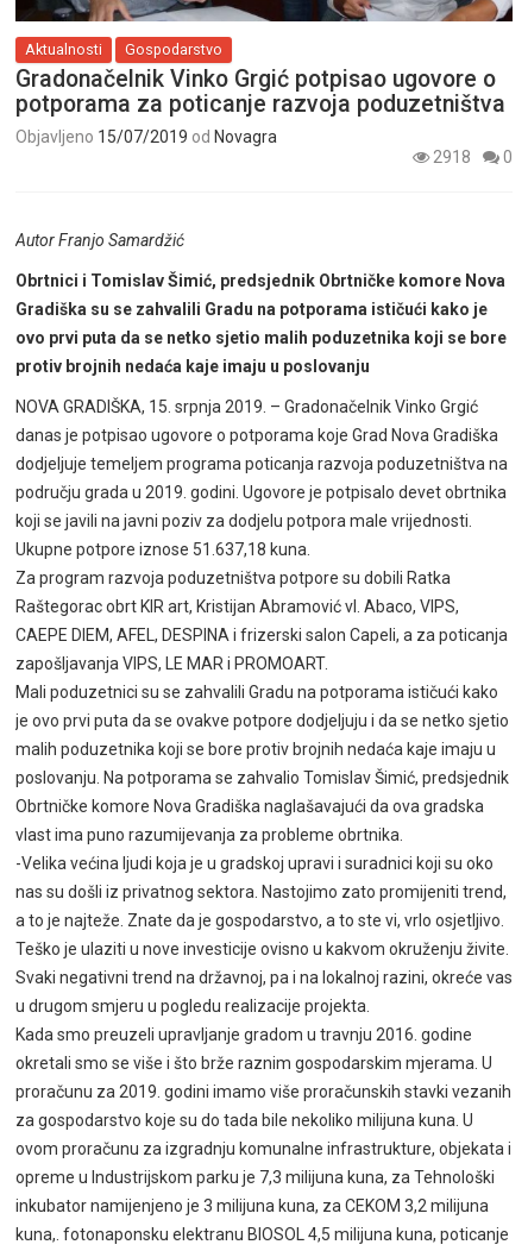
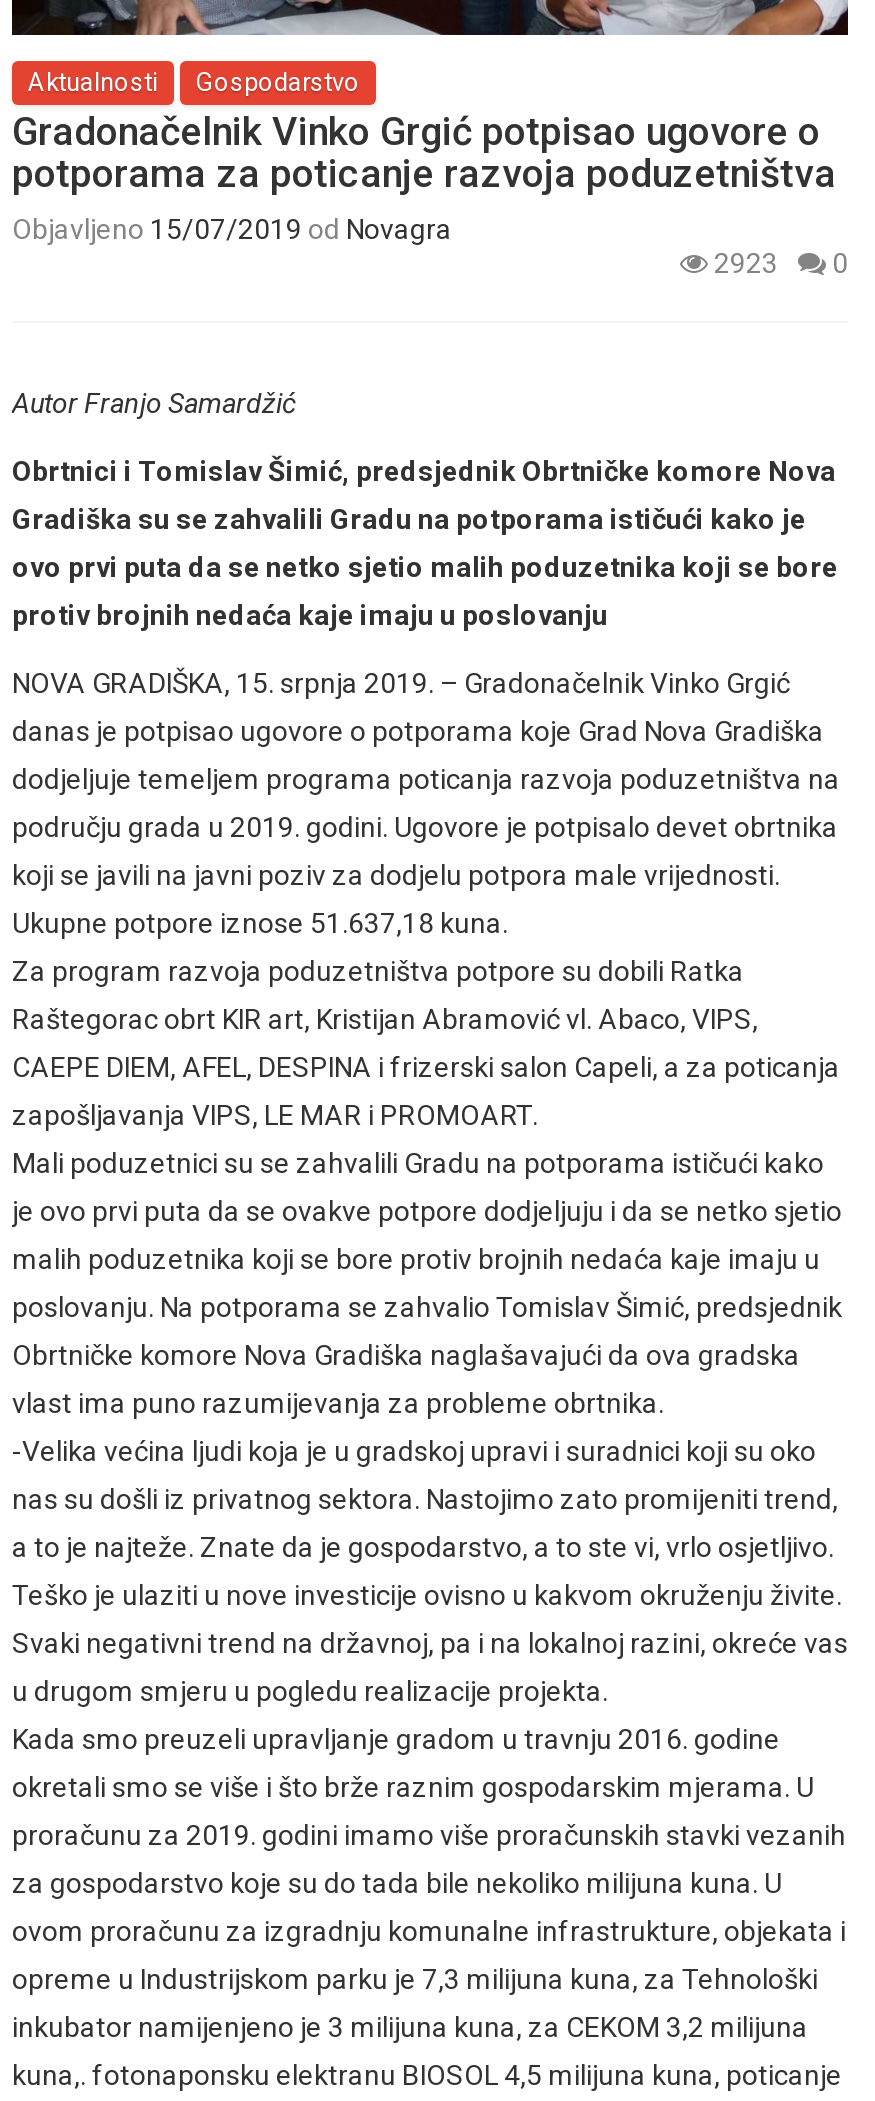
- 2918 0
+ 2923 0
